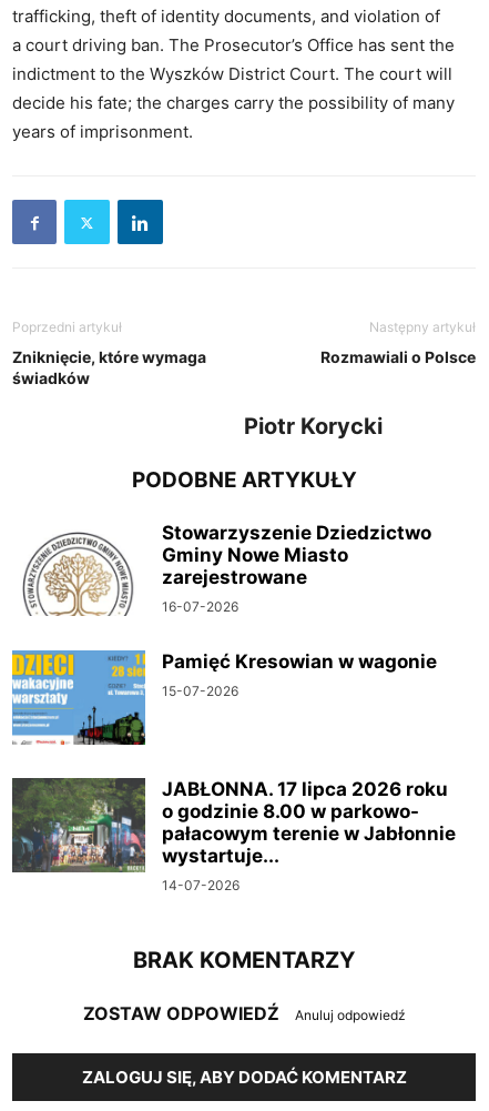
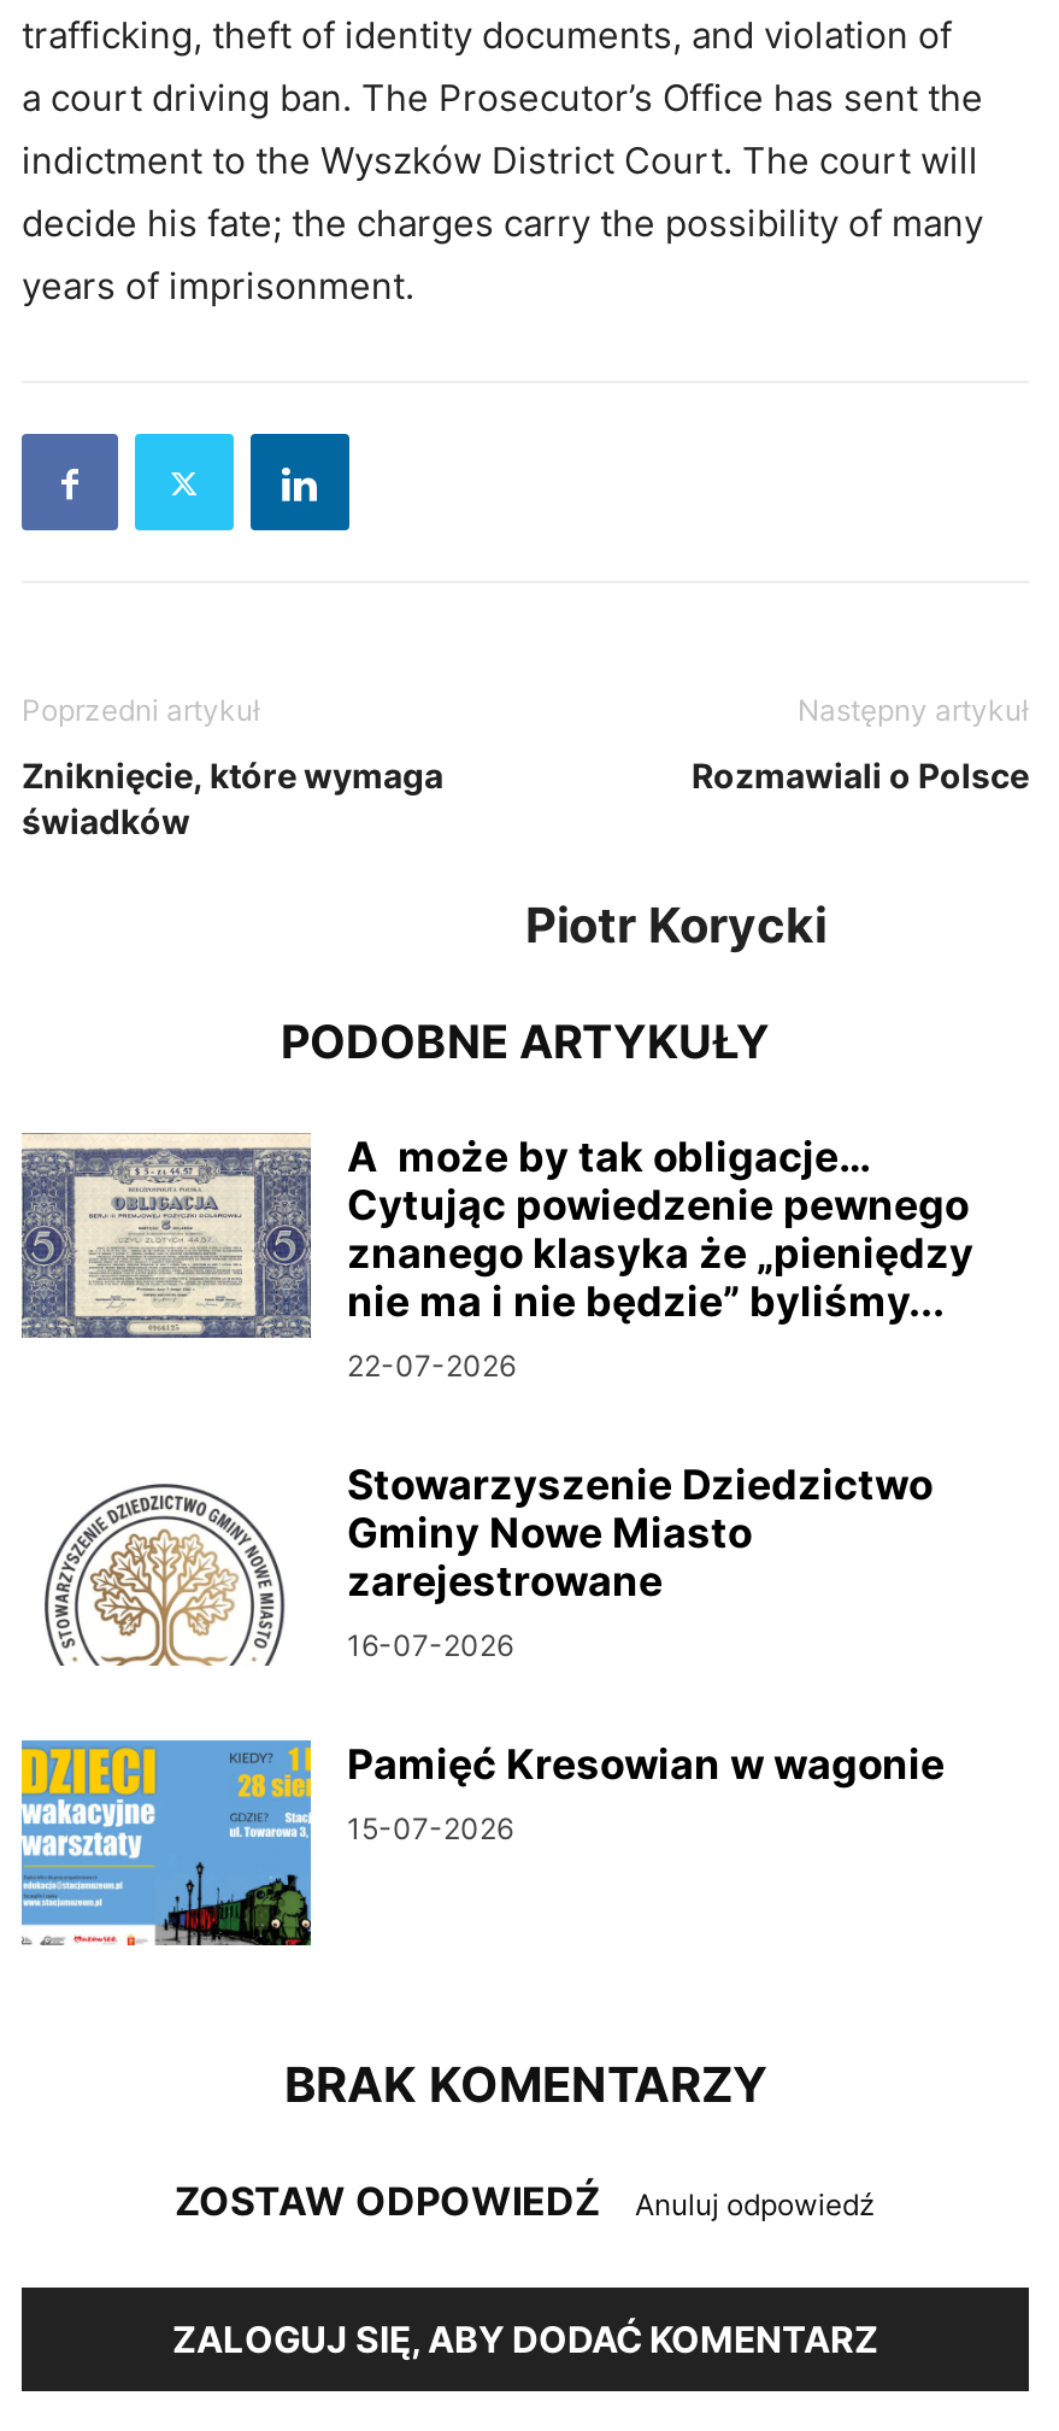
+ [image]
+ A może by tak obligacje…
+ Cytując powiedzenie pewnego
+ znanego klasyka że „pieniędzy
+ nie ma i nie będzie” byliśmy...
+ 22-07-2026

moved down: [image] | Stowarzyszenie Dziedzictwo | Gminy Nowe Miasto | zarejestrowane | 16-07-2026 | Pamięć Kresowian w wagonie | 15-07-2026

moved down: [image]

- [image]
- JABŁONNA. 17 lipca 2026 roku
- o godzinie 8.00 w parkowo-
- pałacowym terenie w Jabłonnie
- wystartuje...
- 14-07-2026
